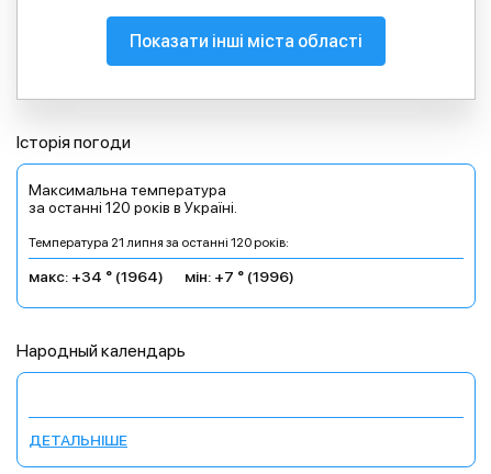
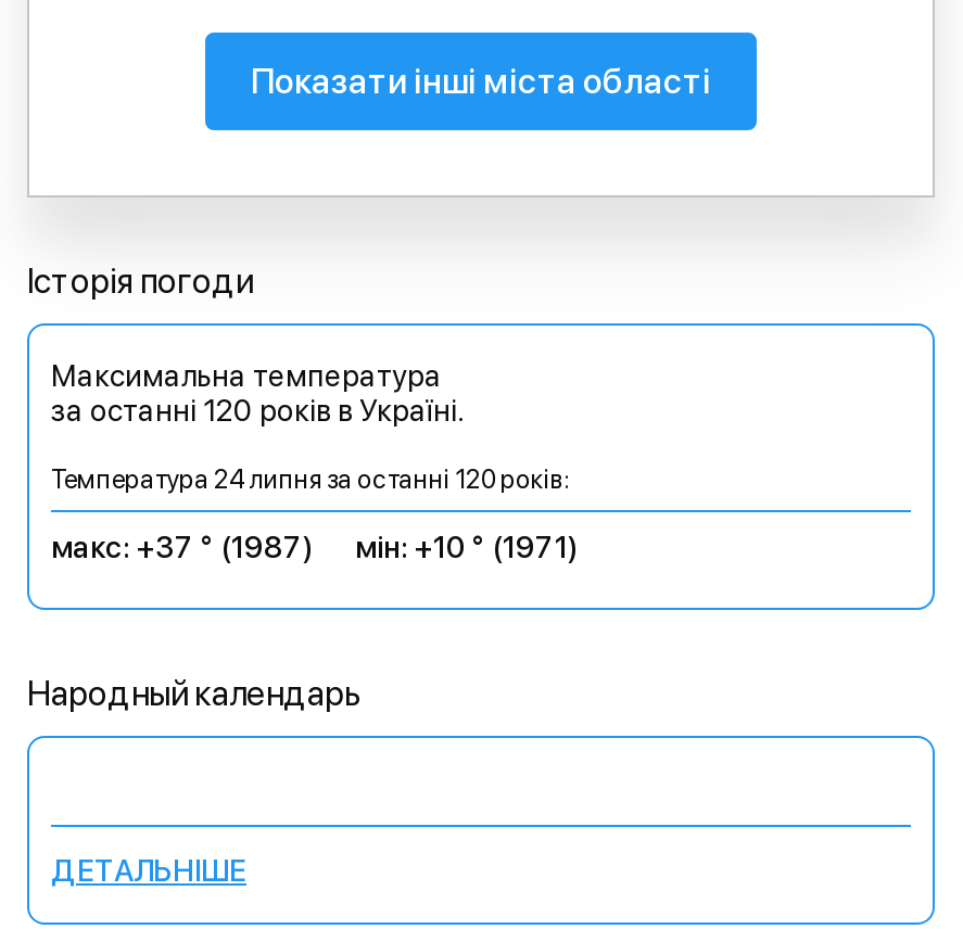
- Температура 21 липня за останні 120 років:
+ Температура 24 липня за останні 120 років:

- макс: +34 ° (1964)
+ макс: +37 ° (1987)

- мін: +7 ° (1996)
+ мін: +10 ° (1971)
